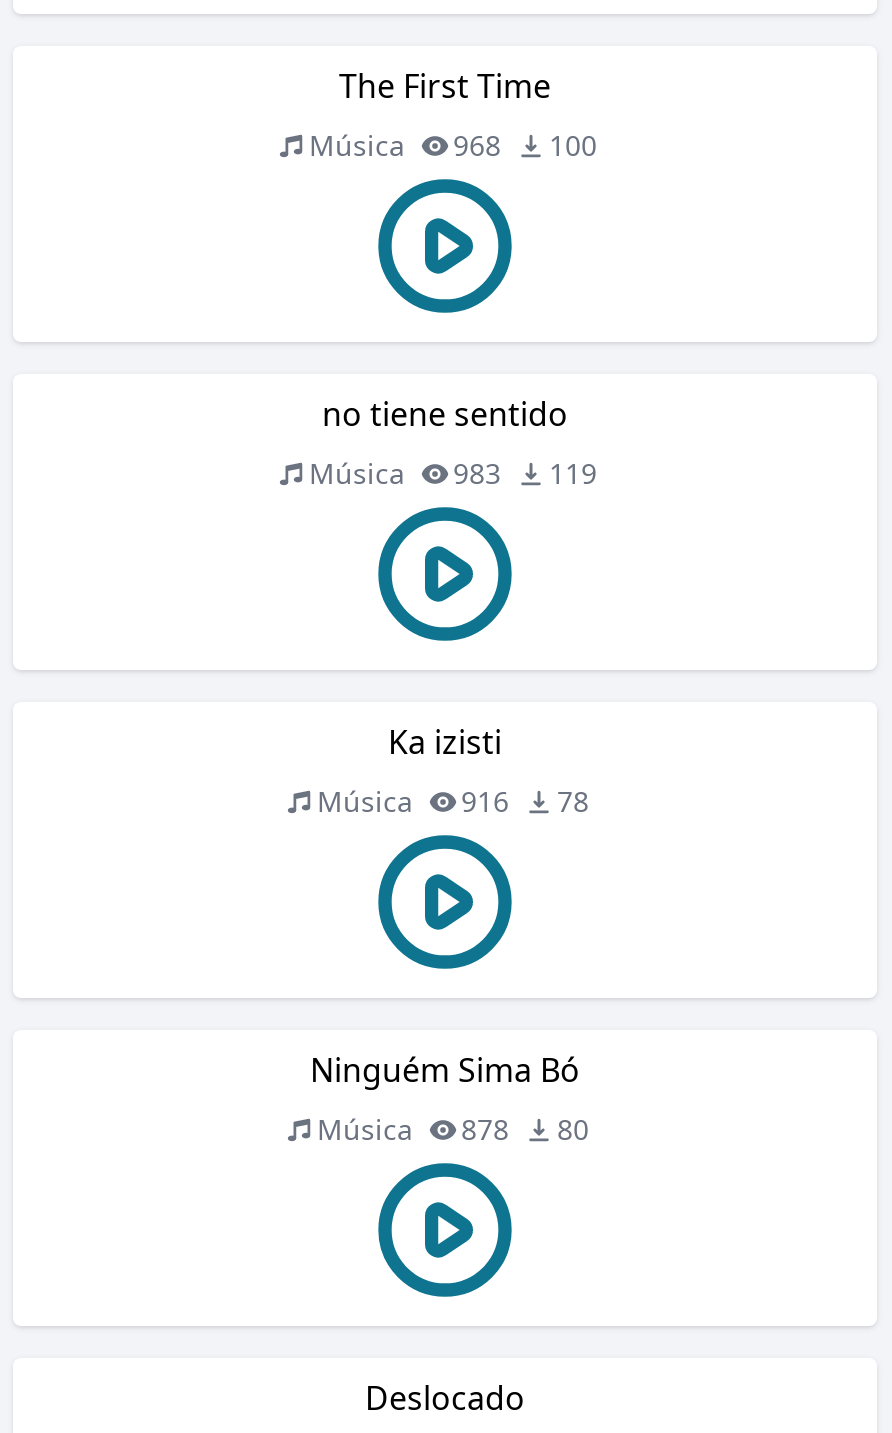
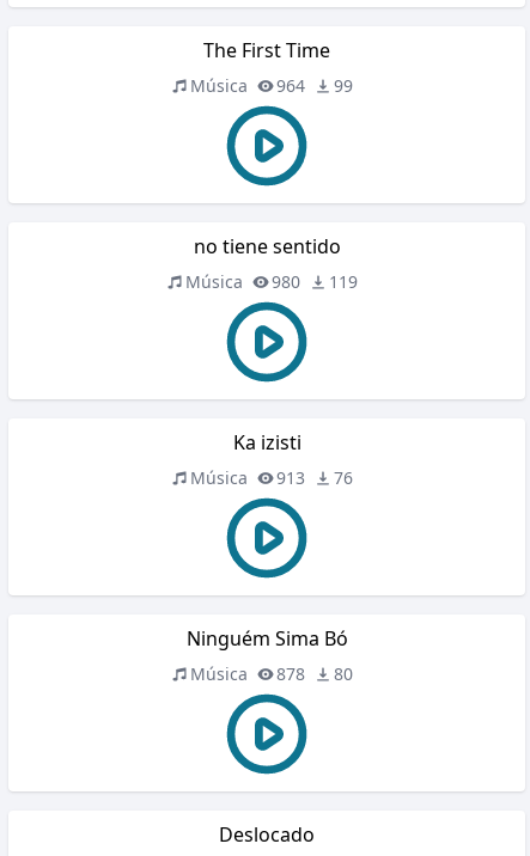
- 968
+ 964

- 100
+ 99

- Música 983 119
+ Música 980 119

- 916
+ 913

- 78
+ 76
